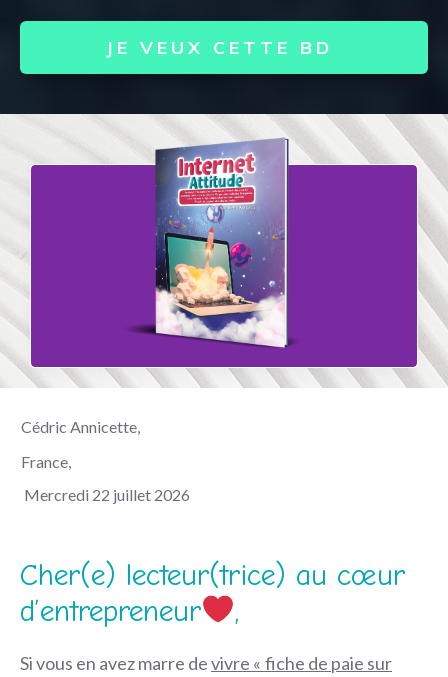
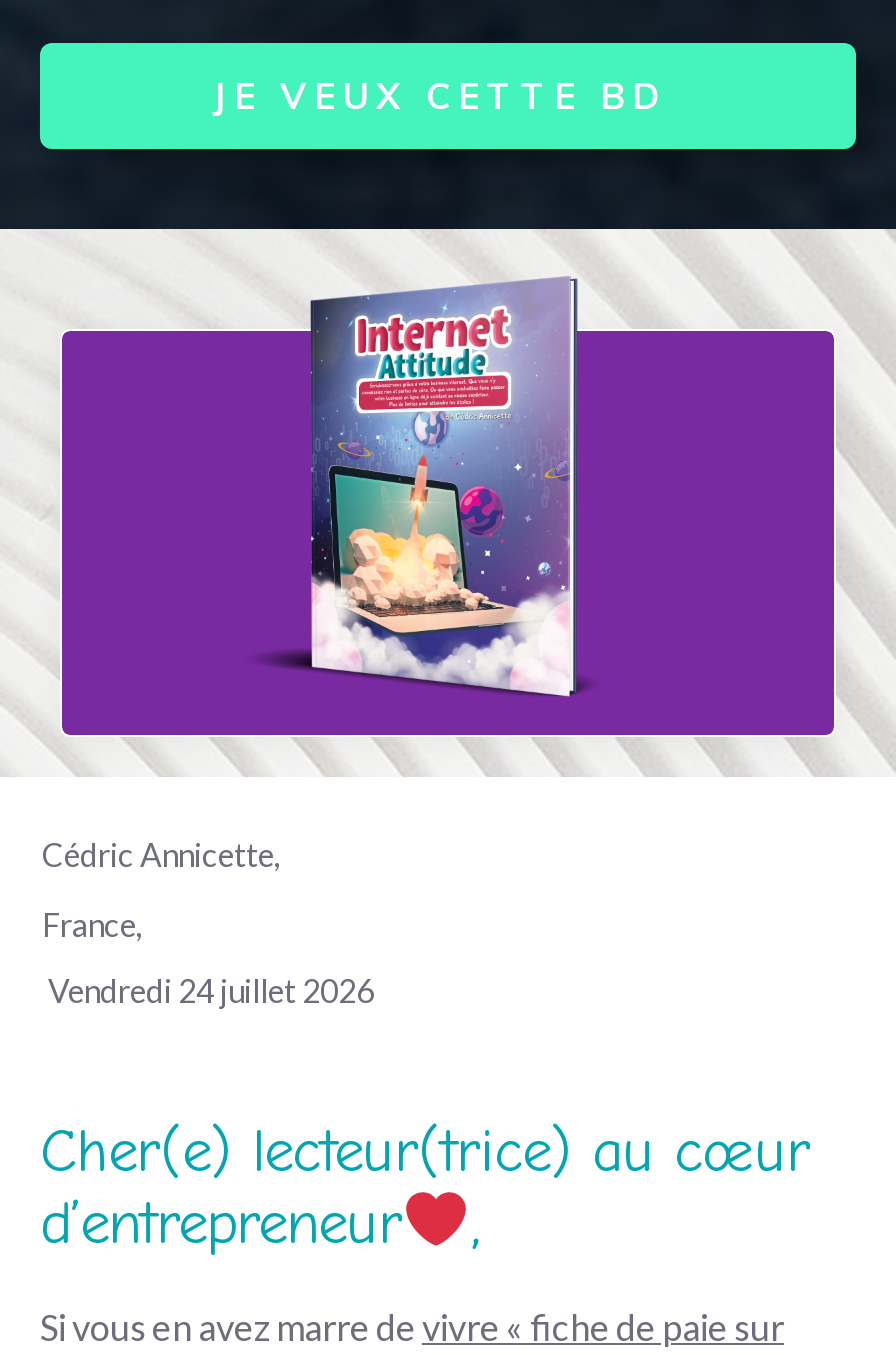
- Mercredi 22 juillet 2026
+ Vendredi 24 juillet 2026
